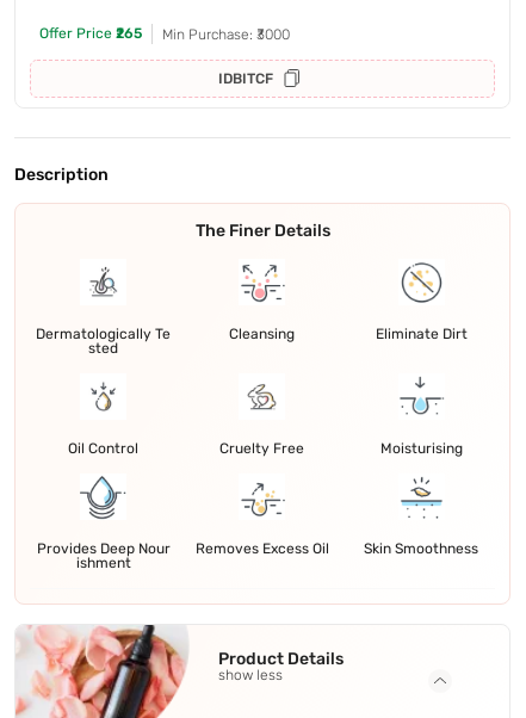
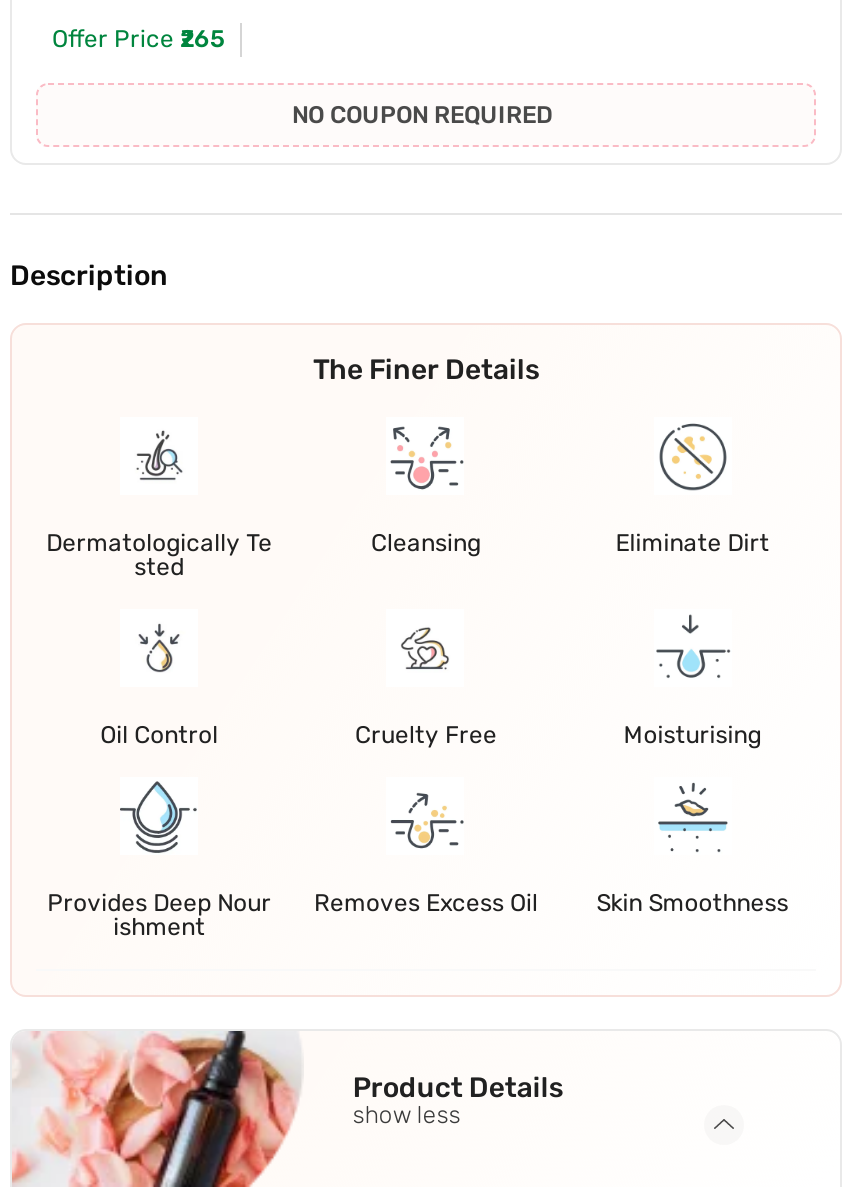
- Min Purchase: ₹3000
- IDBITCF
+ NO COUPON REQUIRED
